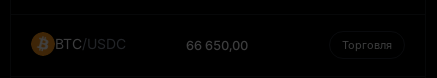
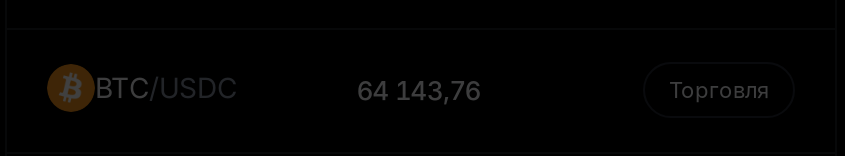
- 66 650,00
+ 64 143,76
